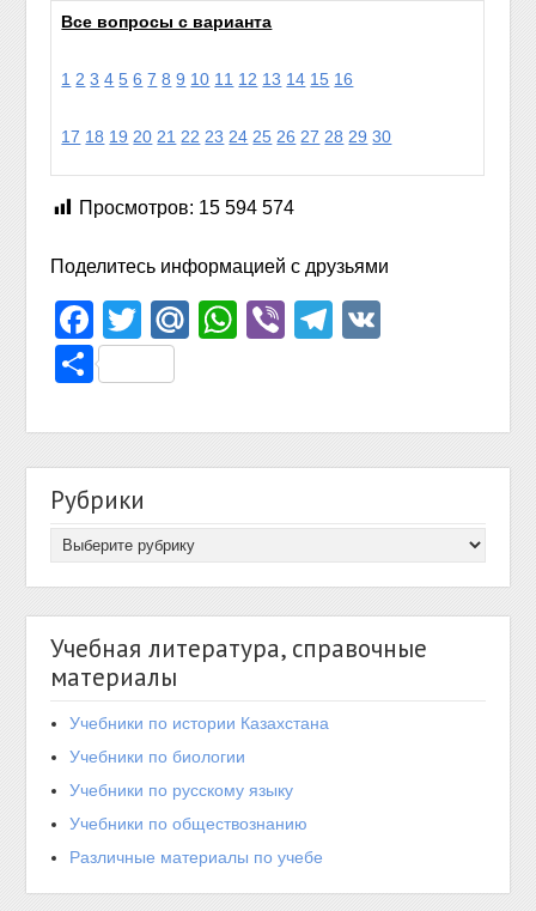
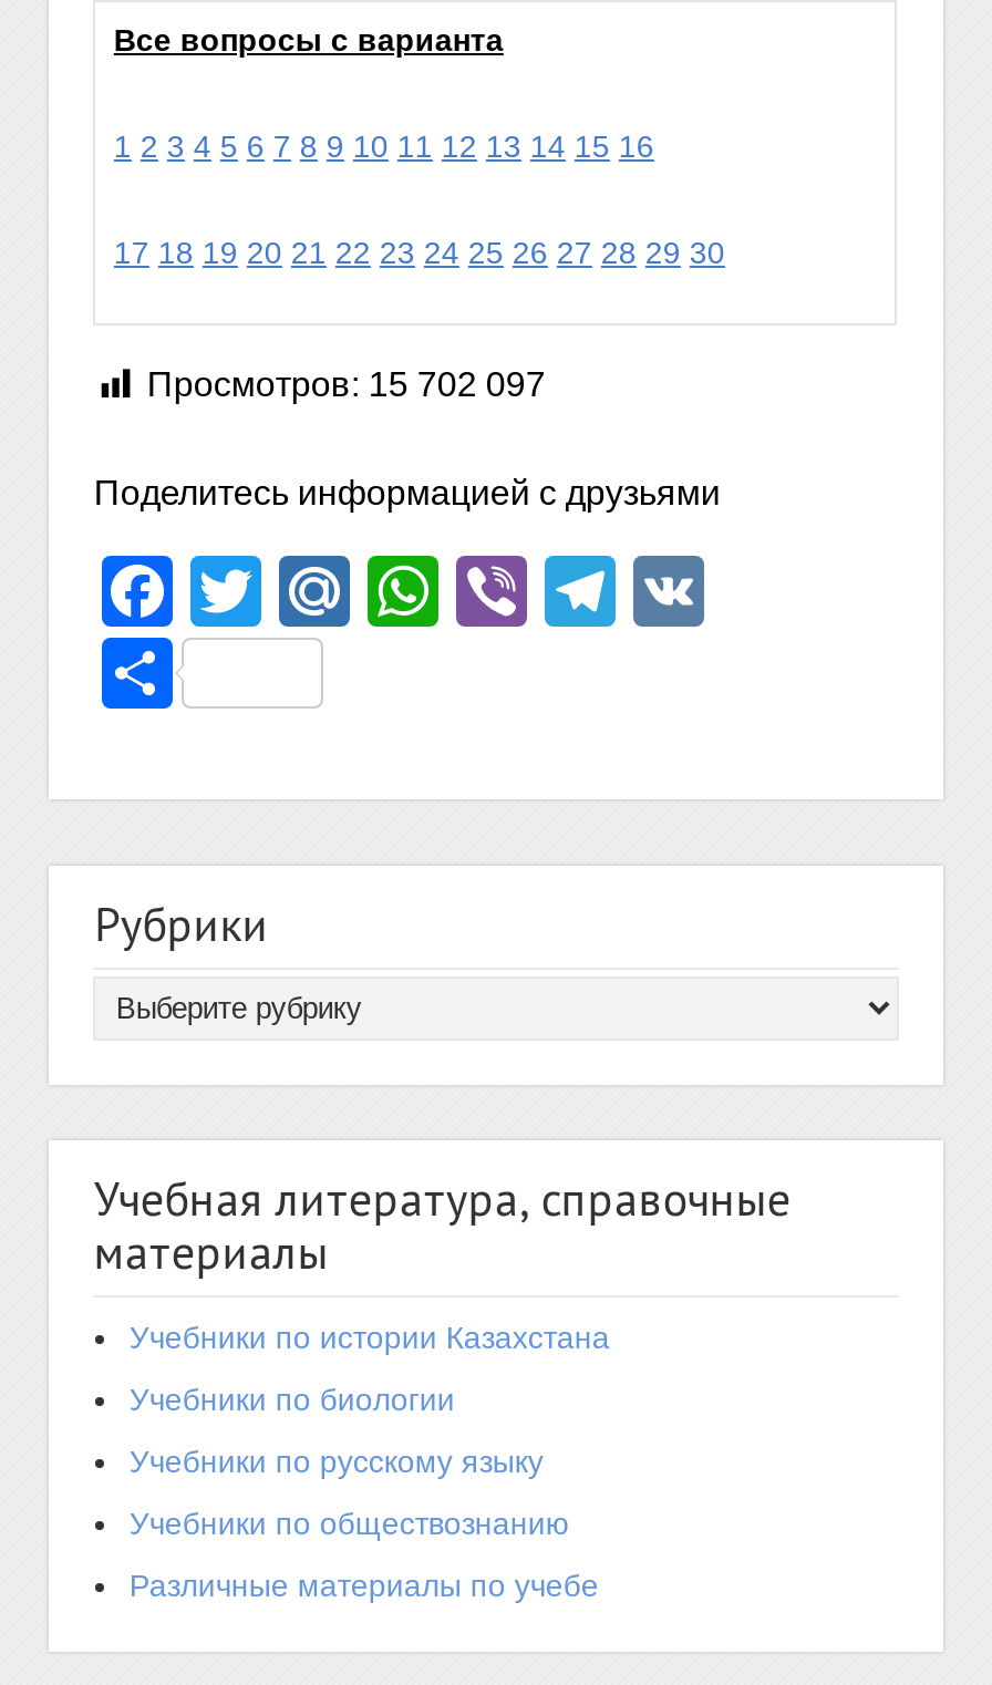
- Просмотров: 15 594 574
+ Просмотров: 15 702 097
